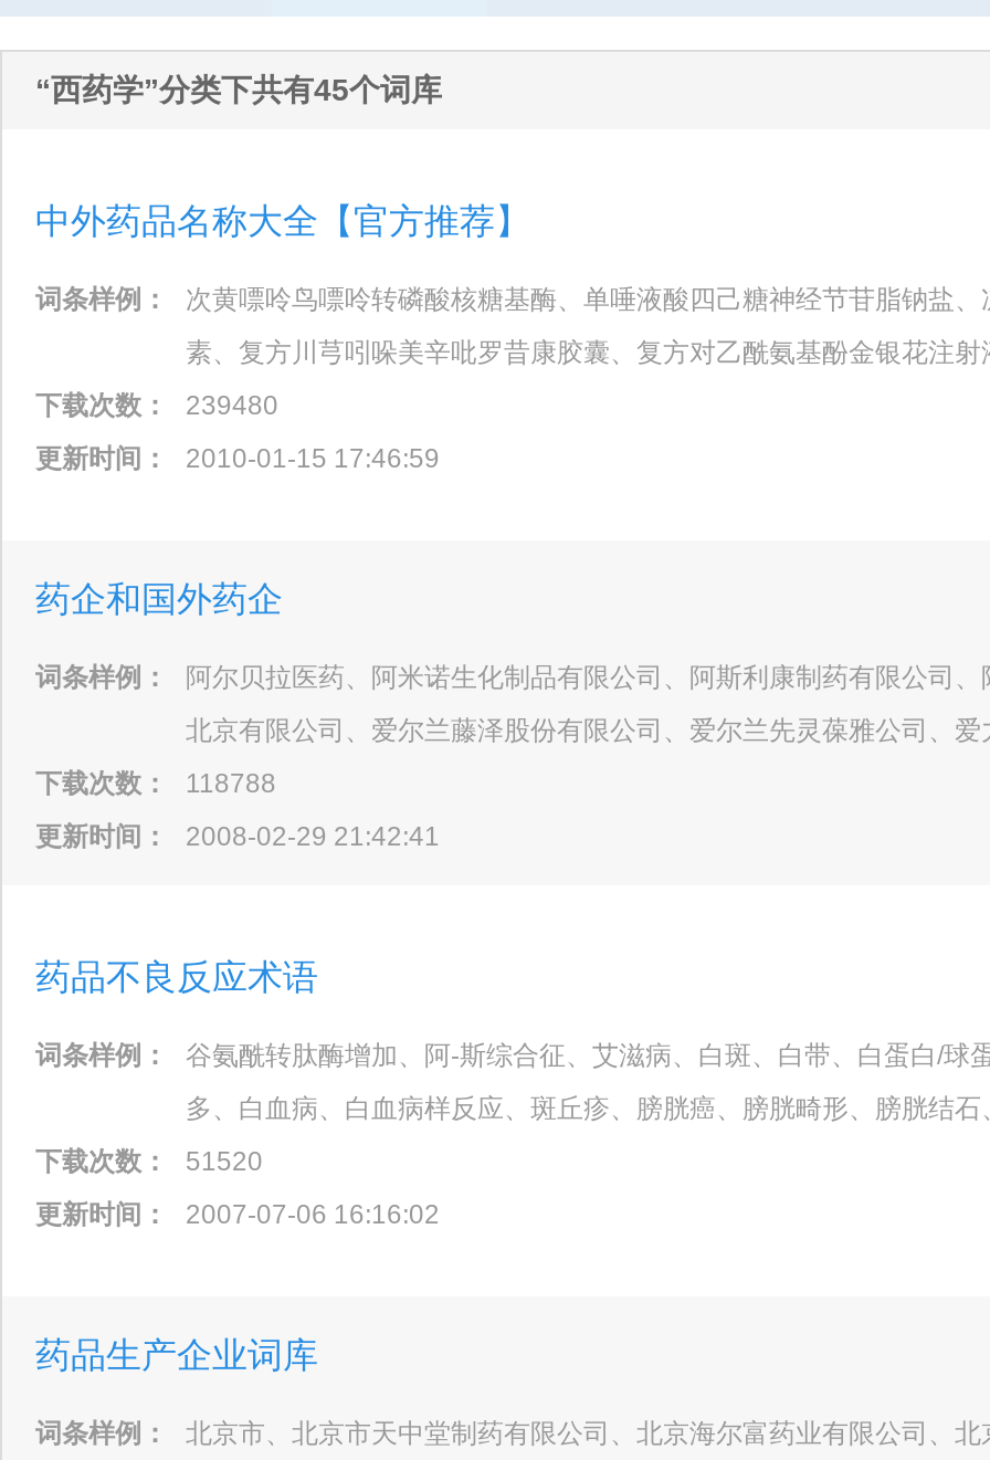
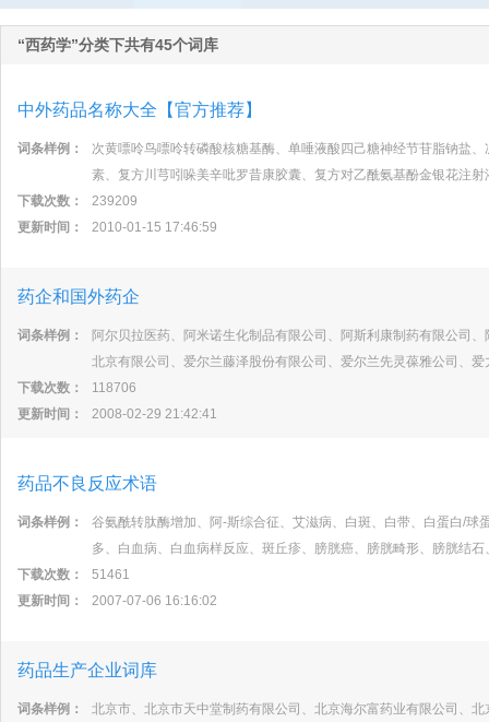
- 下载次数： 239480
+ 下载次数： 239209

- 下载次数： 118788
+ 下载次数： 118706

- 下载次数： 51520
+ 下载次数： 51461
